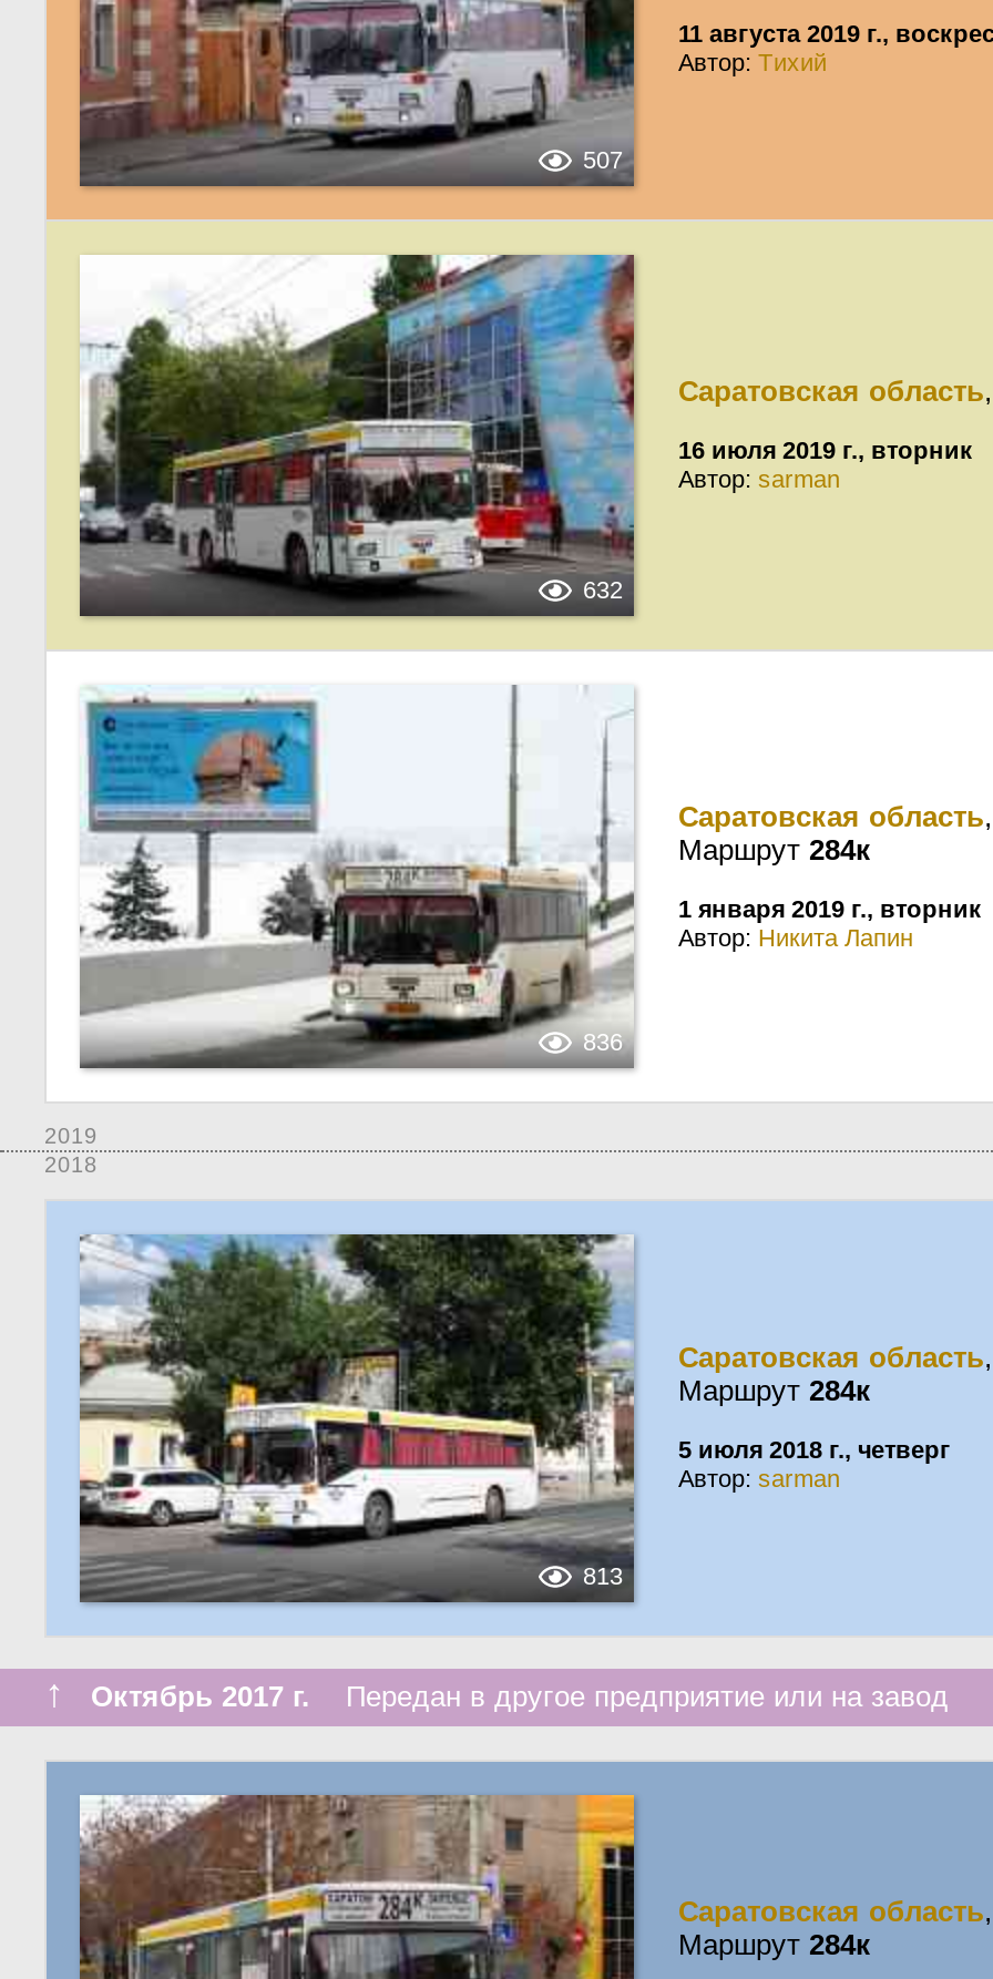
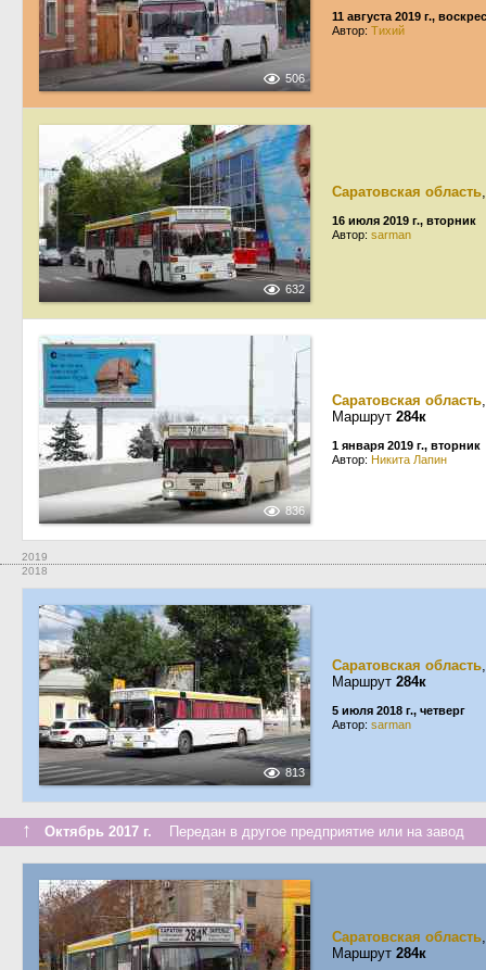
- 507
+ 506
